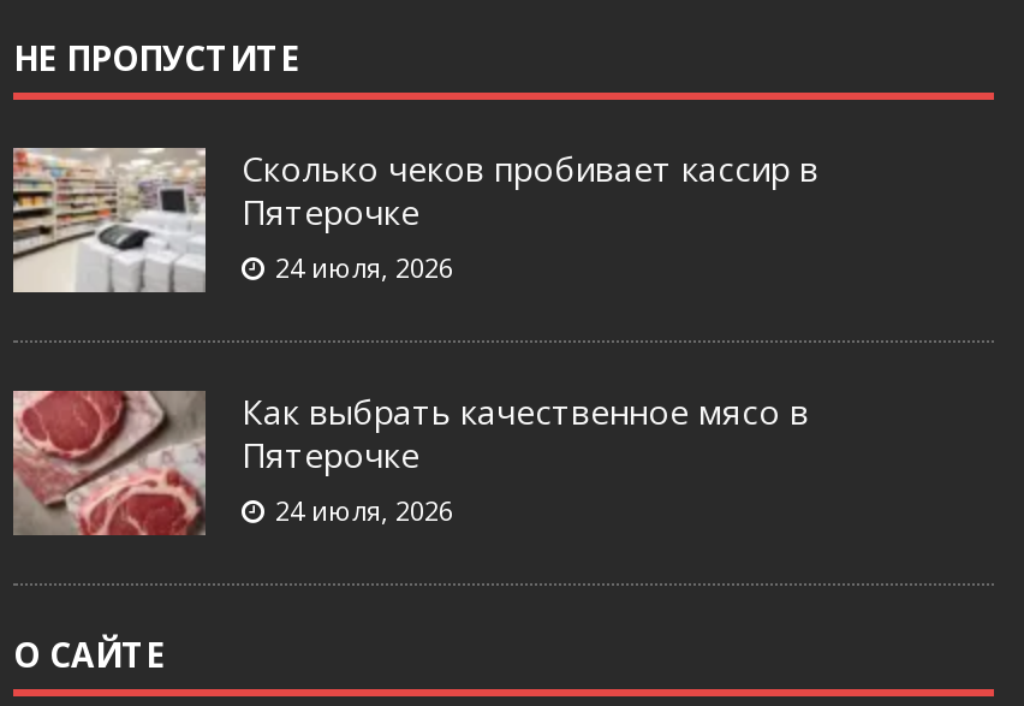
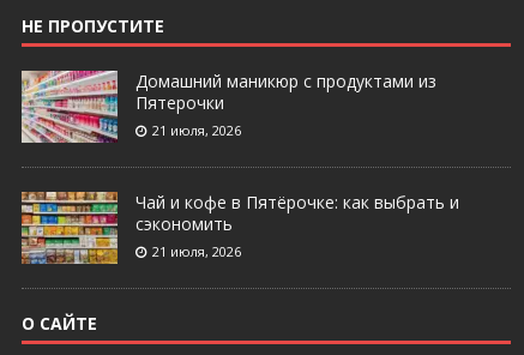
- [image]
- Сколько чеков пробивает кассир в
- Пятерочке
- 24 июля, 2026
+ [image]
+ Домашний маникюр с продуктами из
+ Пятерочки
+ 21 июля, 2026

- [image]
- Как выбрать качественное мясо в
- Пятерочке
- 24 июля, 2026
+ [image]
+ Чай и кофе в Пятёрочке: как выбрать и
+ сэкономить
+ 21 июля, 2026
